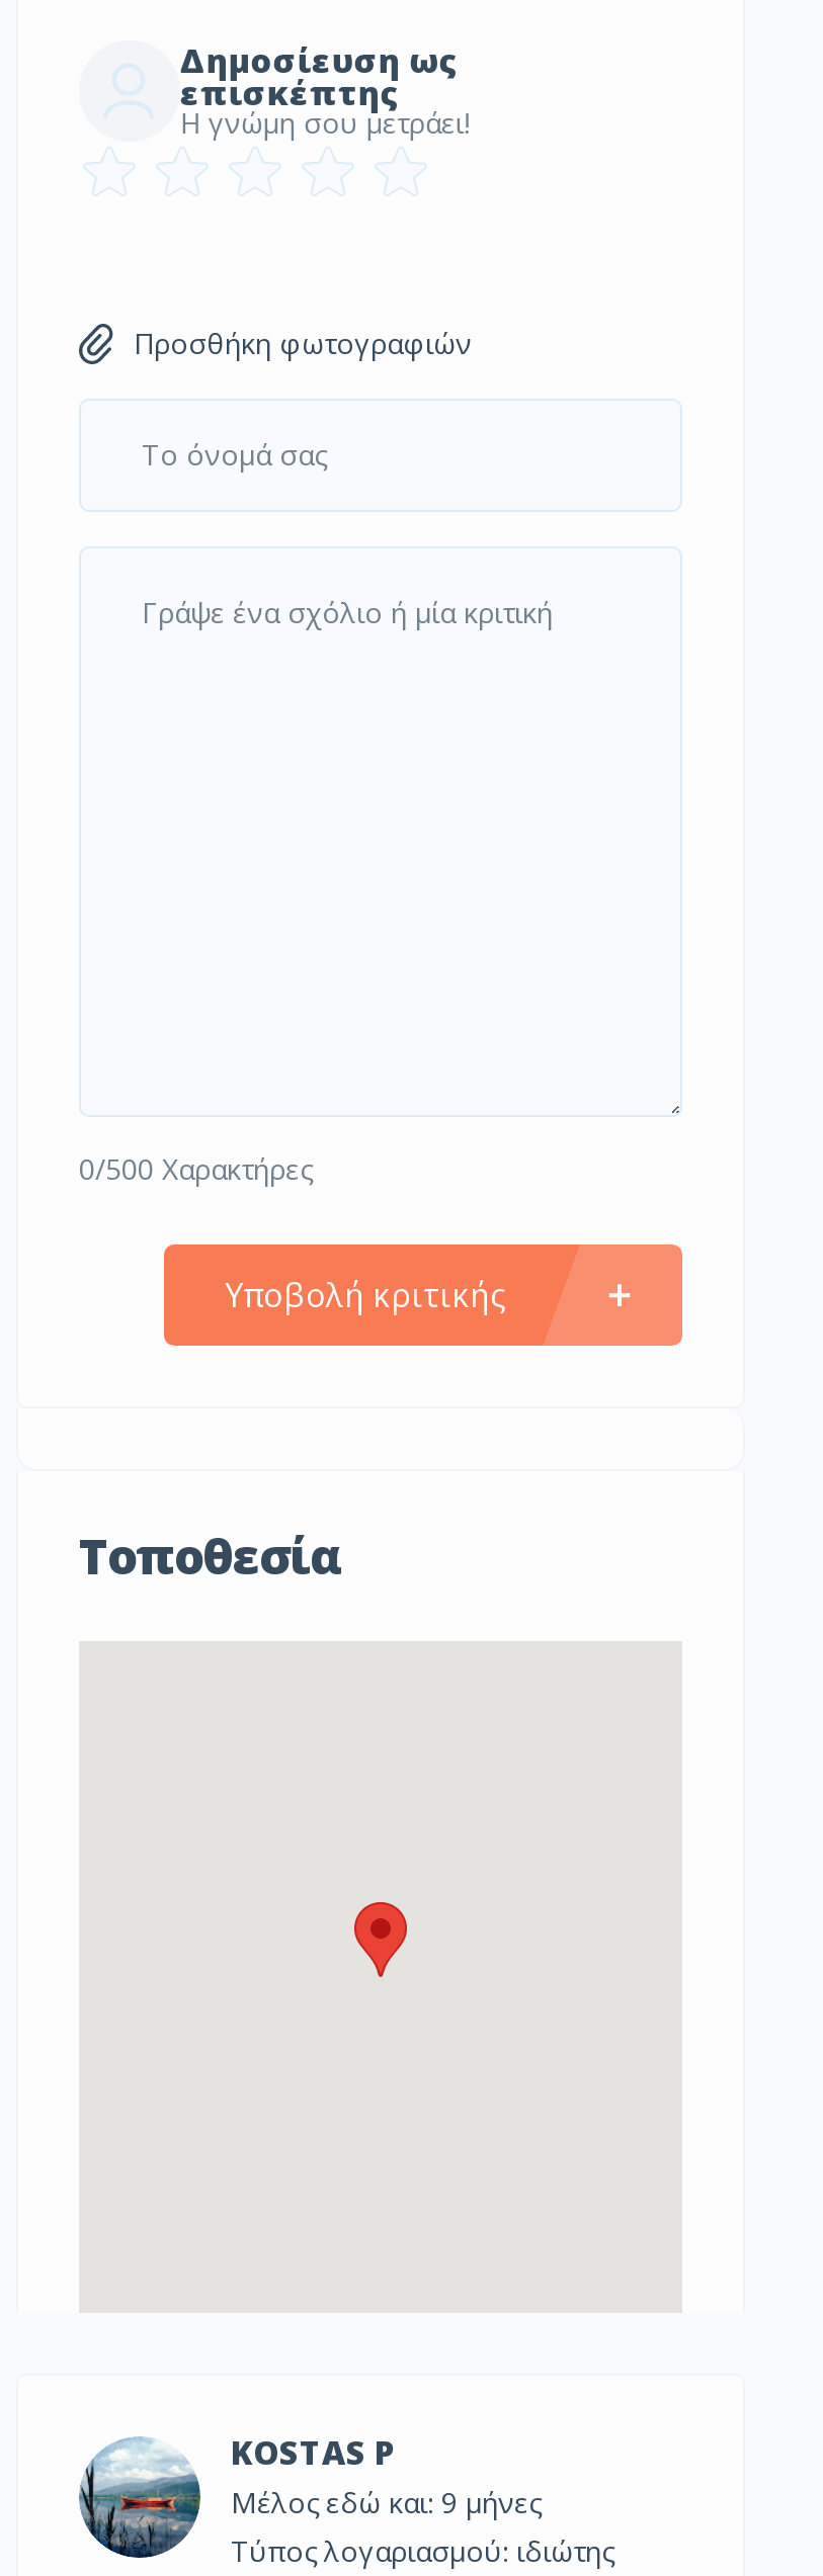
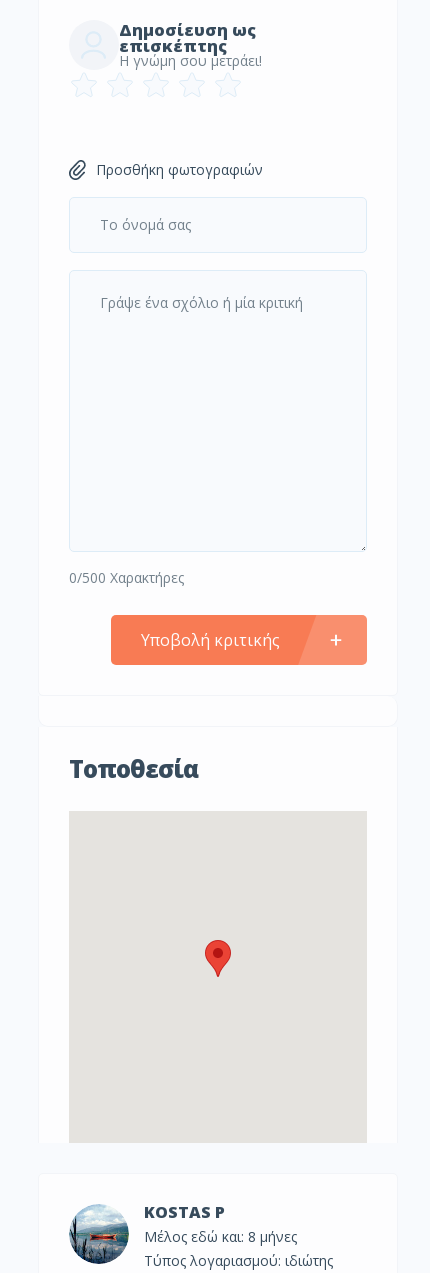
- Μέλος εδώ και: 9 μήνες
+ Μέλος εδώ και: 8 μήνες
